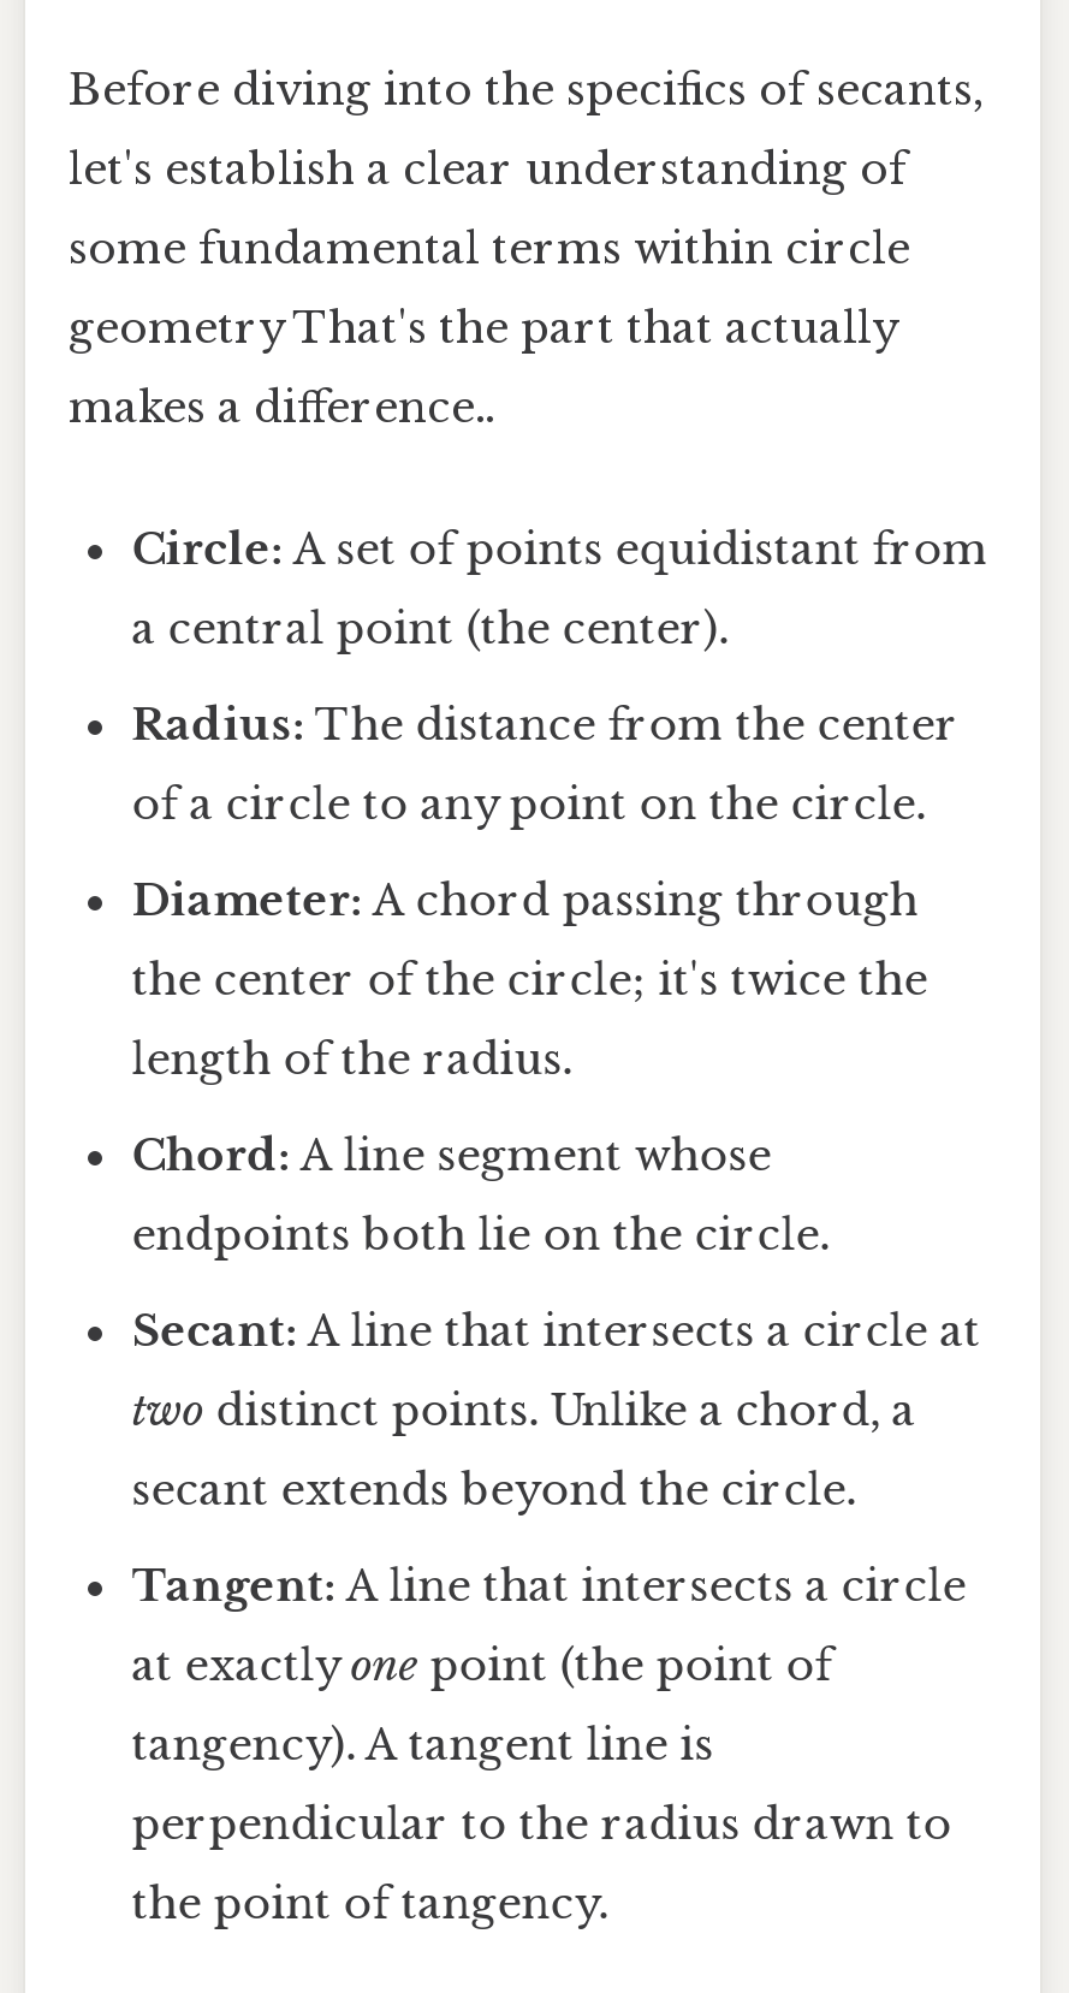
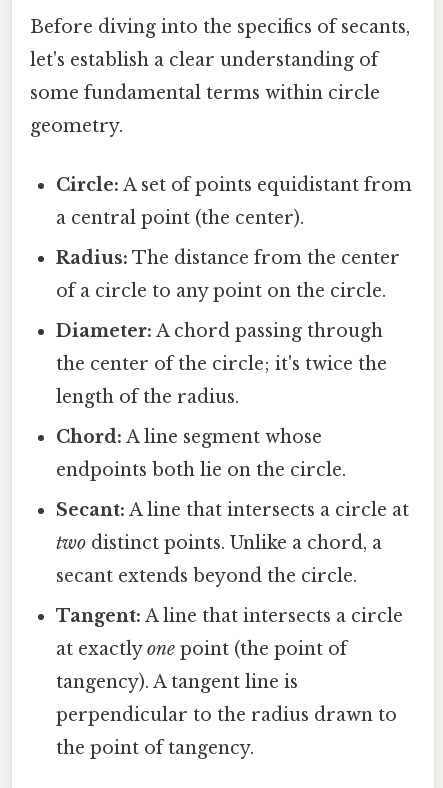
- geometry That's the part that actually
- makes a difference..
+ geometry.
